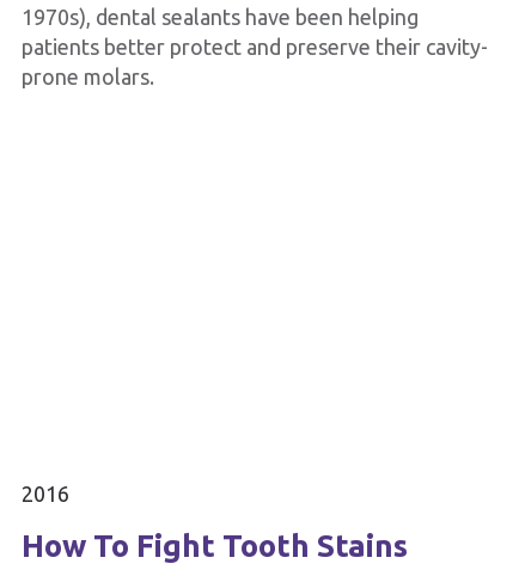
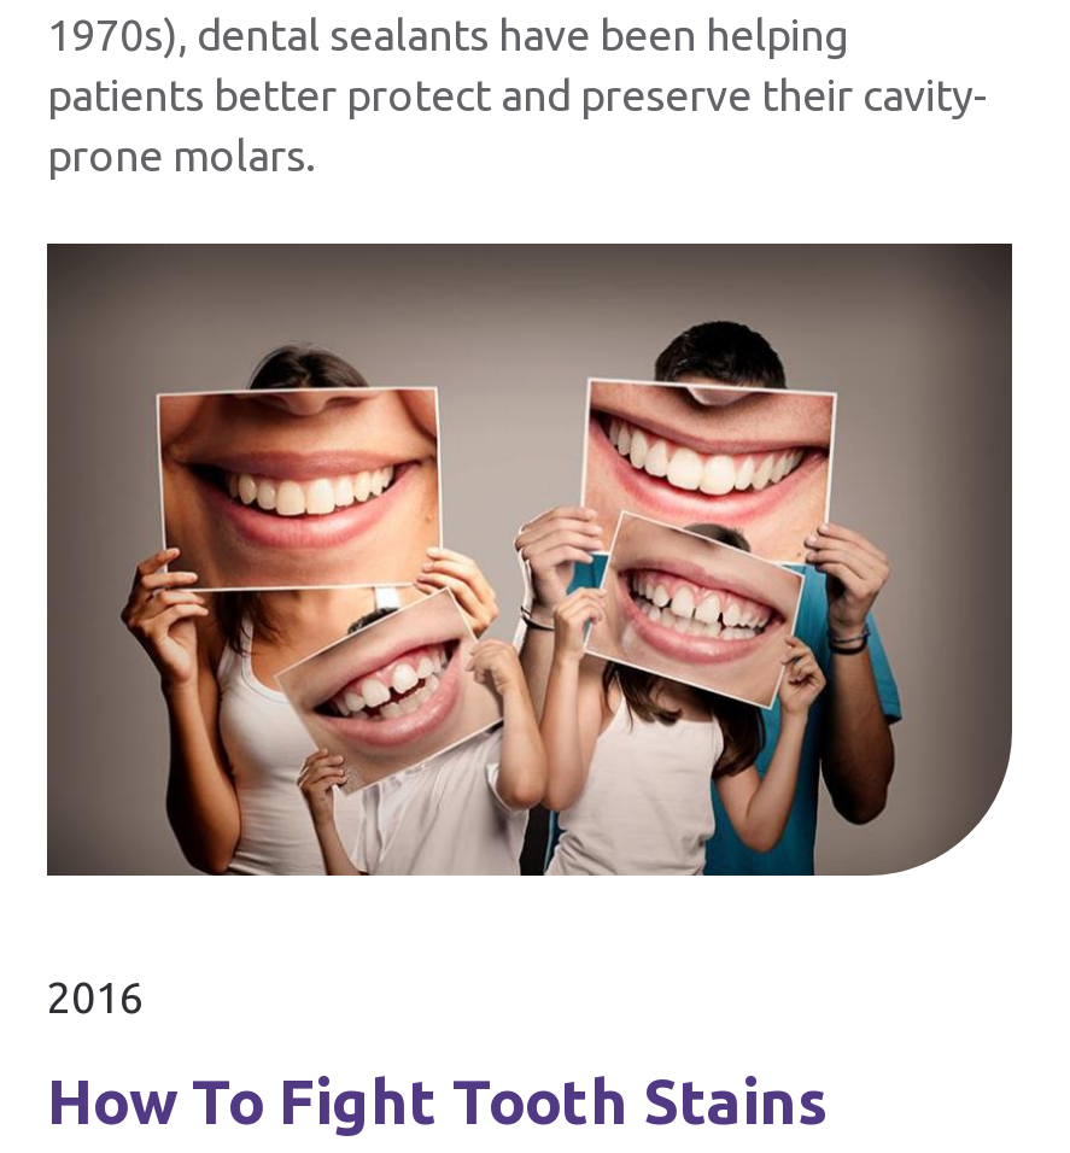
+ [image]
